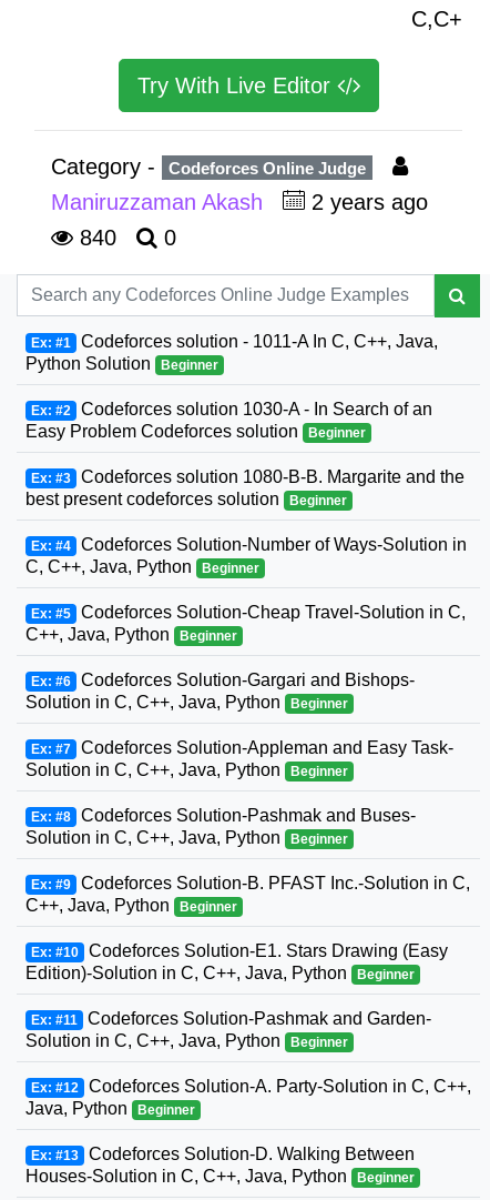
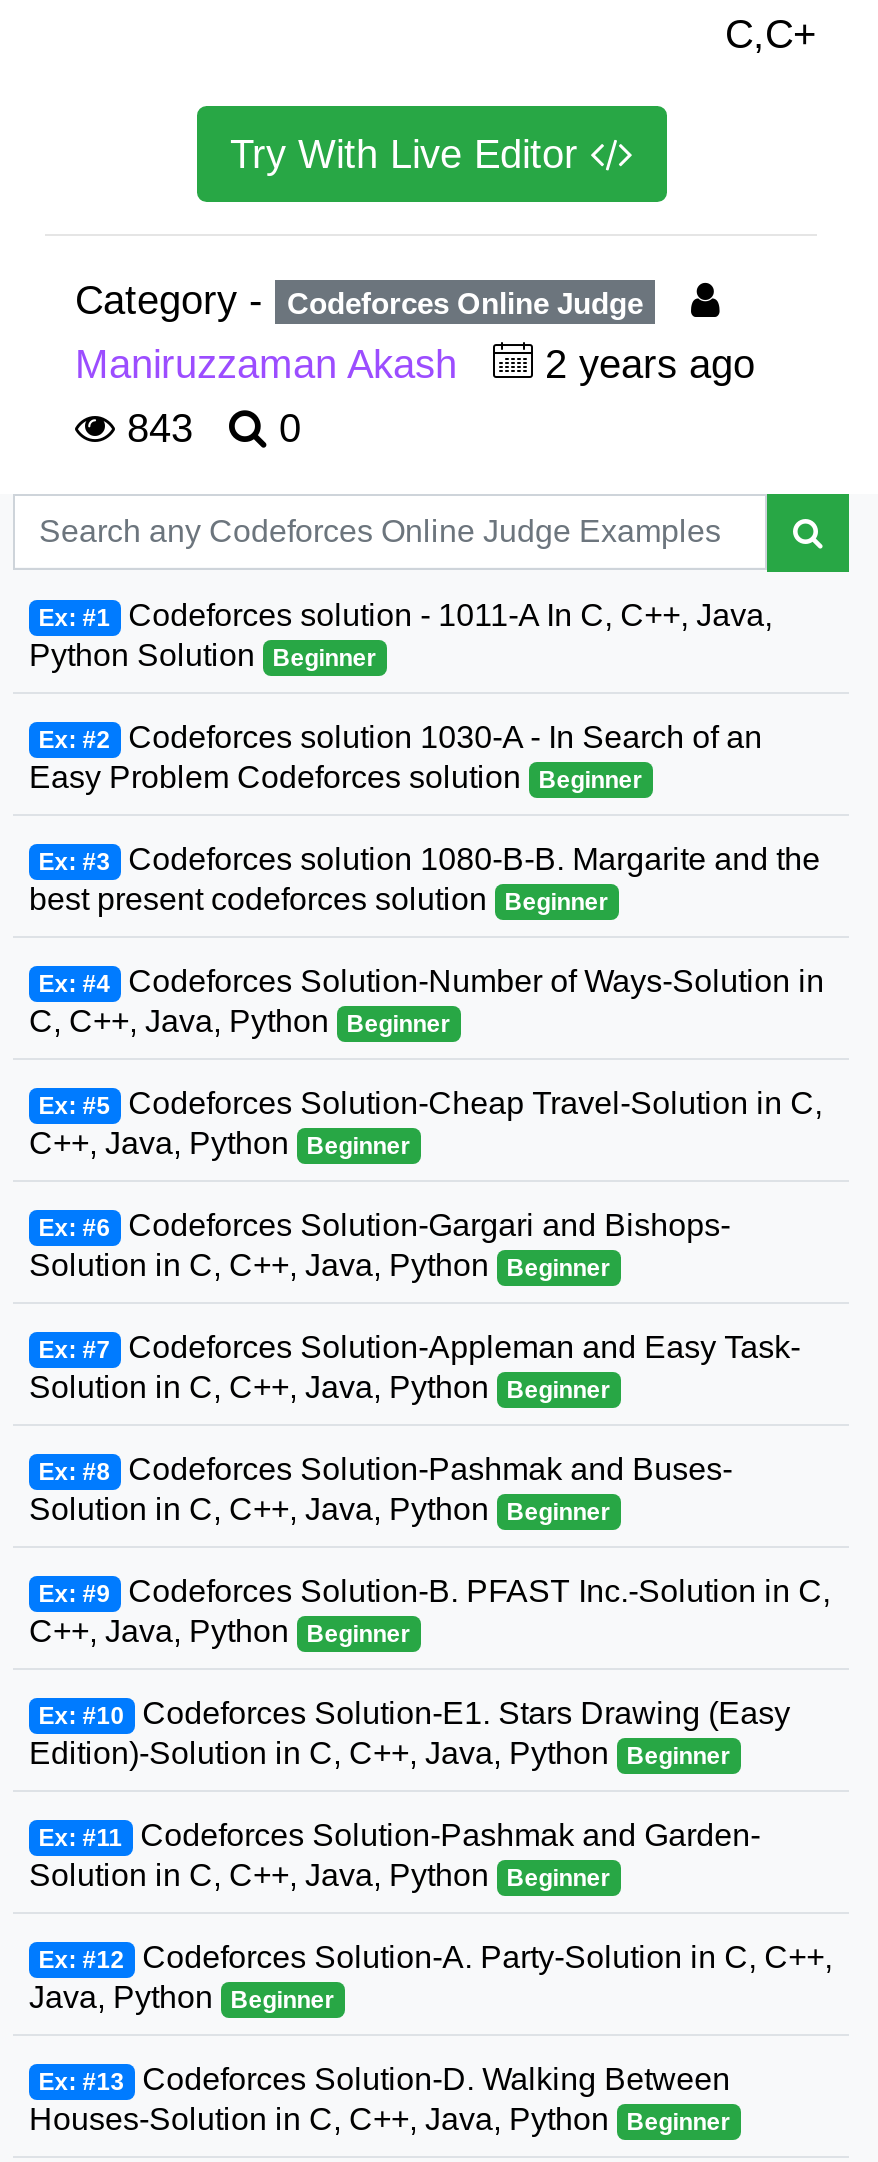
- 840 0
+ 843 0
